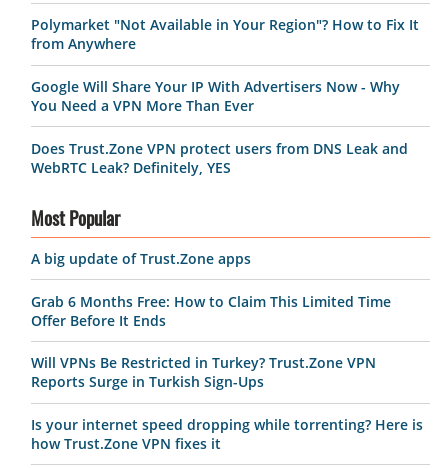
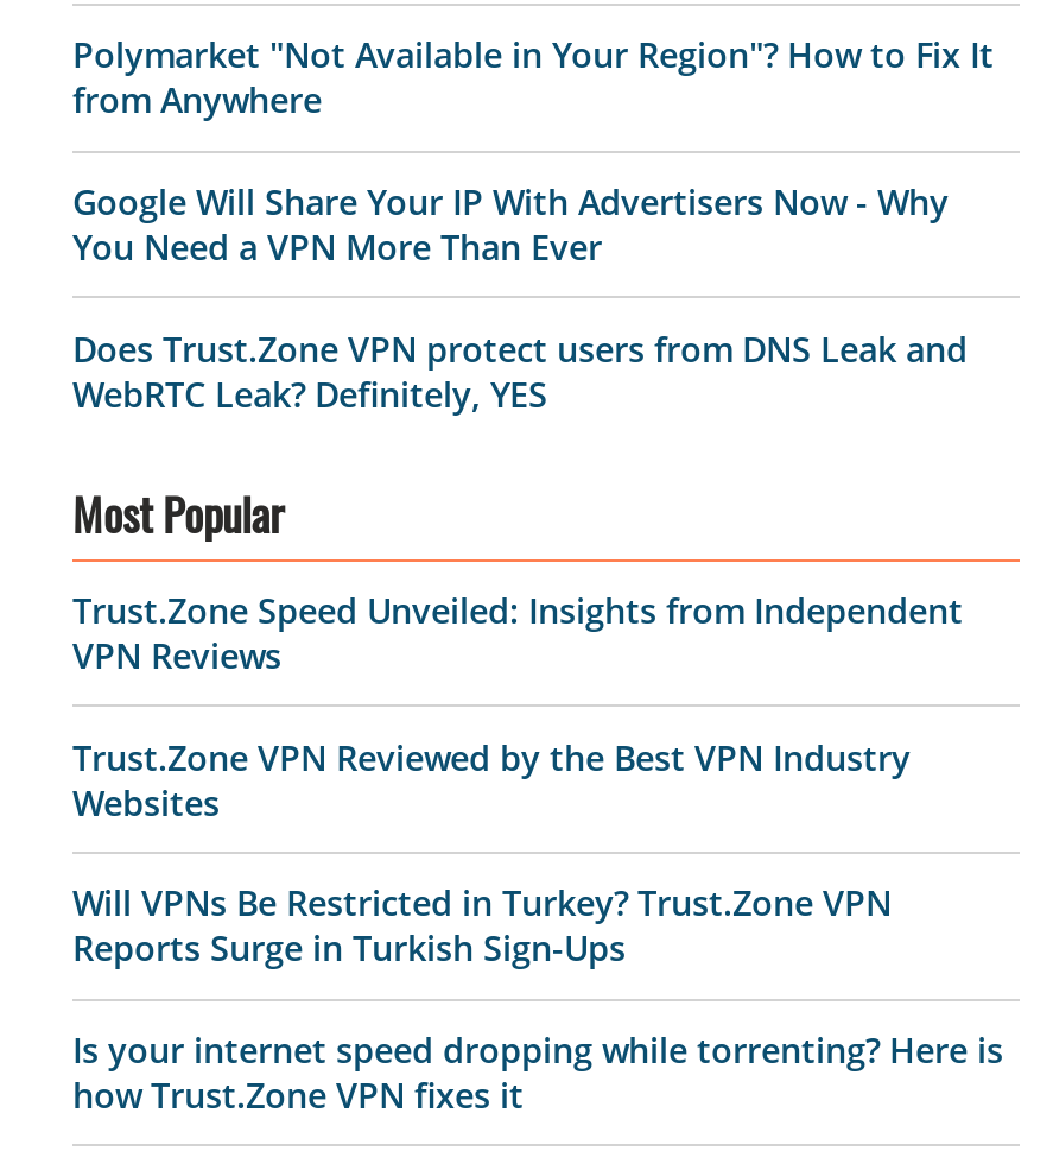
- A big update of Trust.Zone apps
+ Trust.Zone Speed Unveiled: Insights from Independent
+ VPN Reviews

- Grab 6 Months Free: How to Claim This Limited Time
- Offer Before It Ends
+ Trust.Zone VPN Reviewed by the Best VPN Industry
+ Websites
